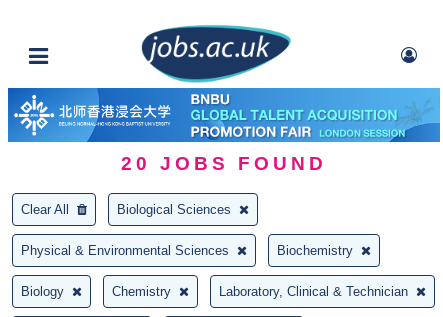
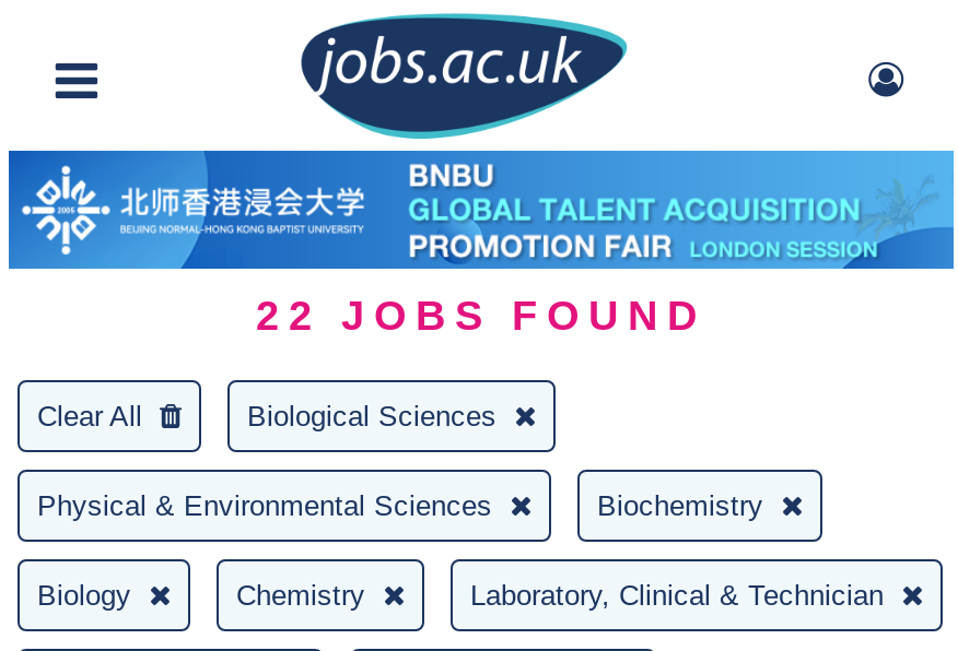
- 20 JOBS FOUND
+ 22 JOBS FOUND
